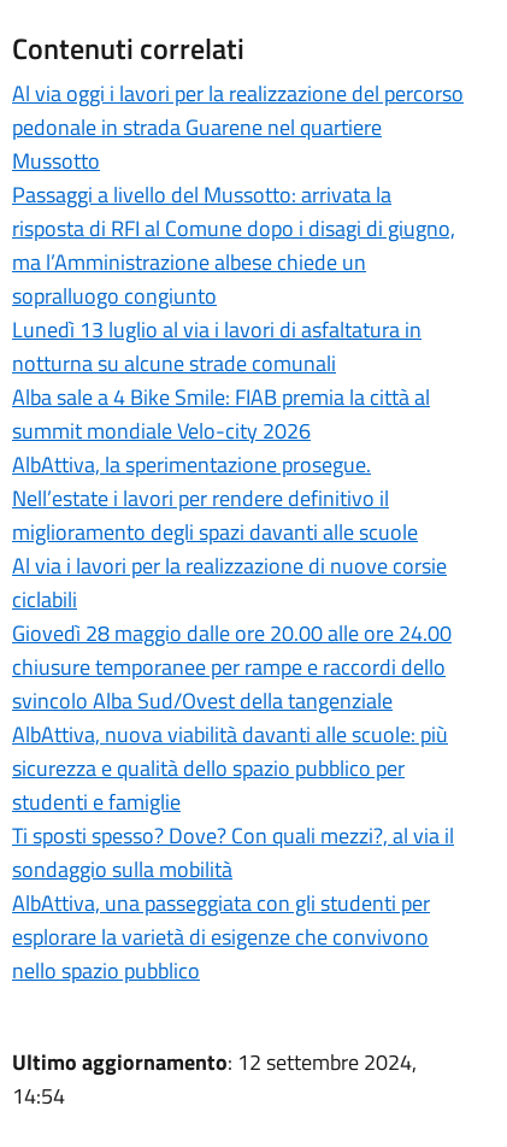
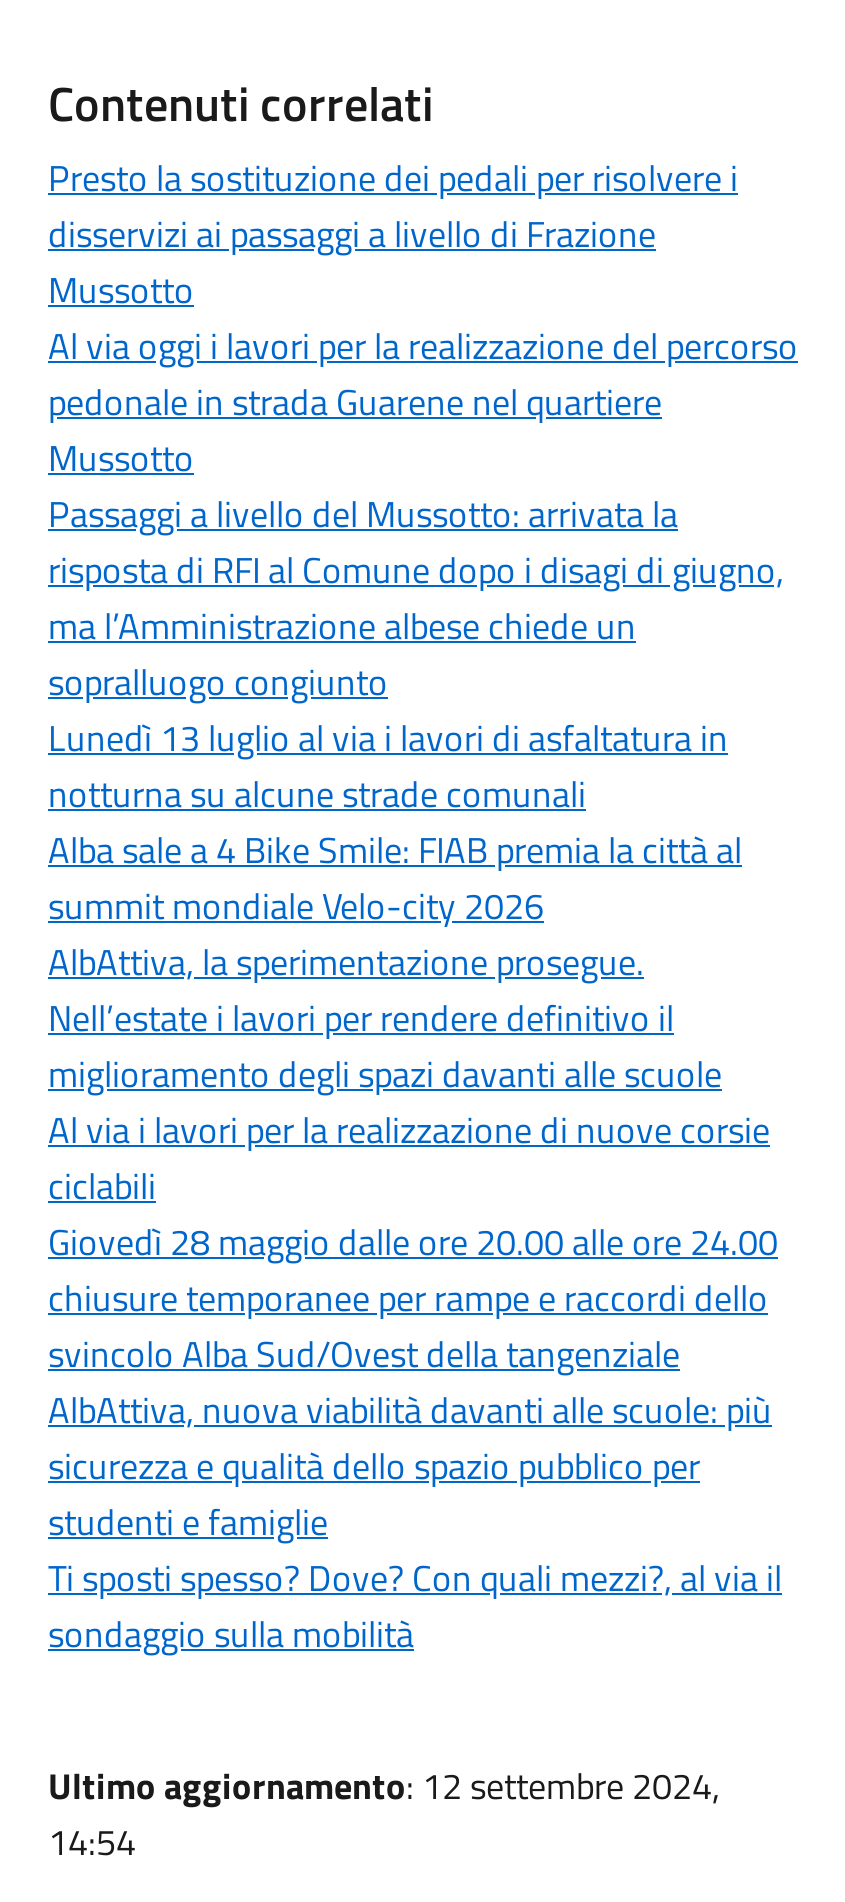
+ Presto la sostituzione dei pedali per risolvere i
+ disservizi ai passaggi a livello di Frazione
+ Mussotto

moved down: Al via oggi i lavori per la realizzazione del percorso | pedonale in strada Guarene nel quartiere | Mussotto | ... | Ti sposti spesso? Dove? Con quali mezzi?, al via il | sondaggio sulla mobilità

- AlbAttiva, una passeggiata con gli studenti per
- esplorare la varietà di esigenze che convivono
- nello spazio pubblico
